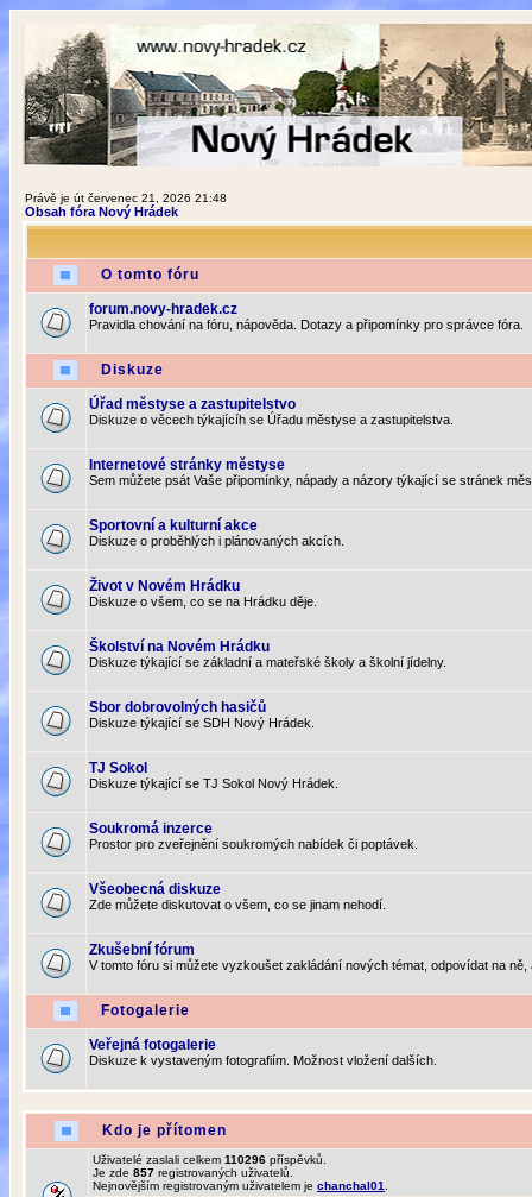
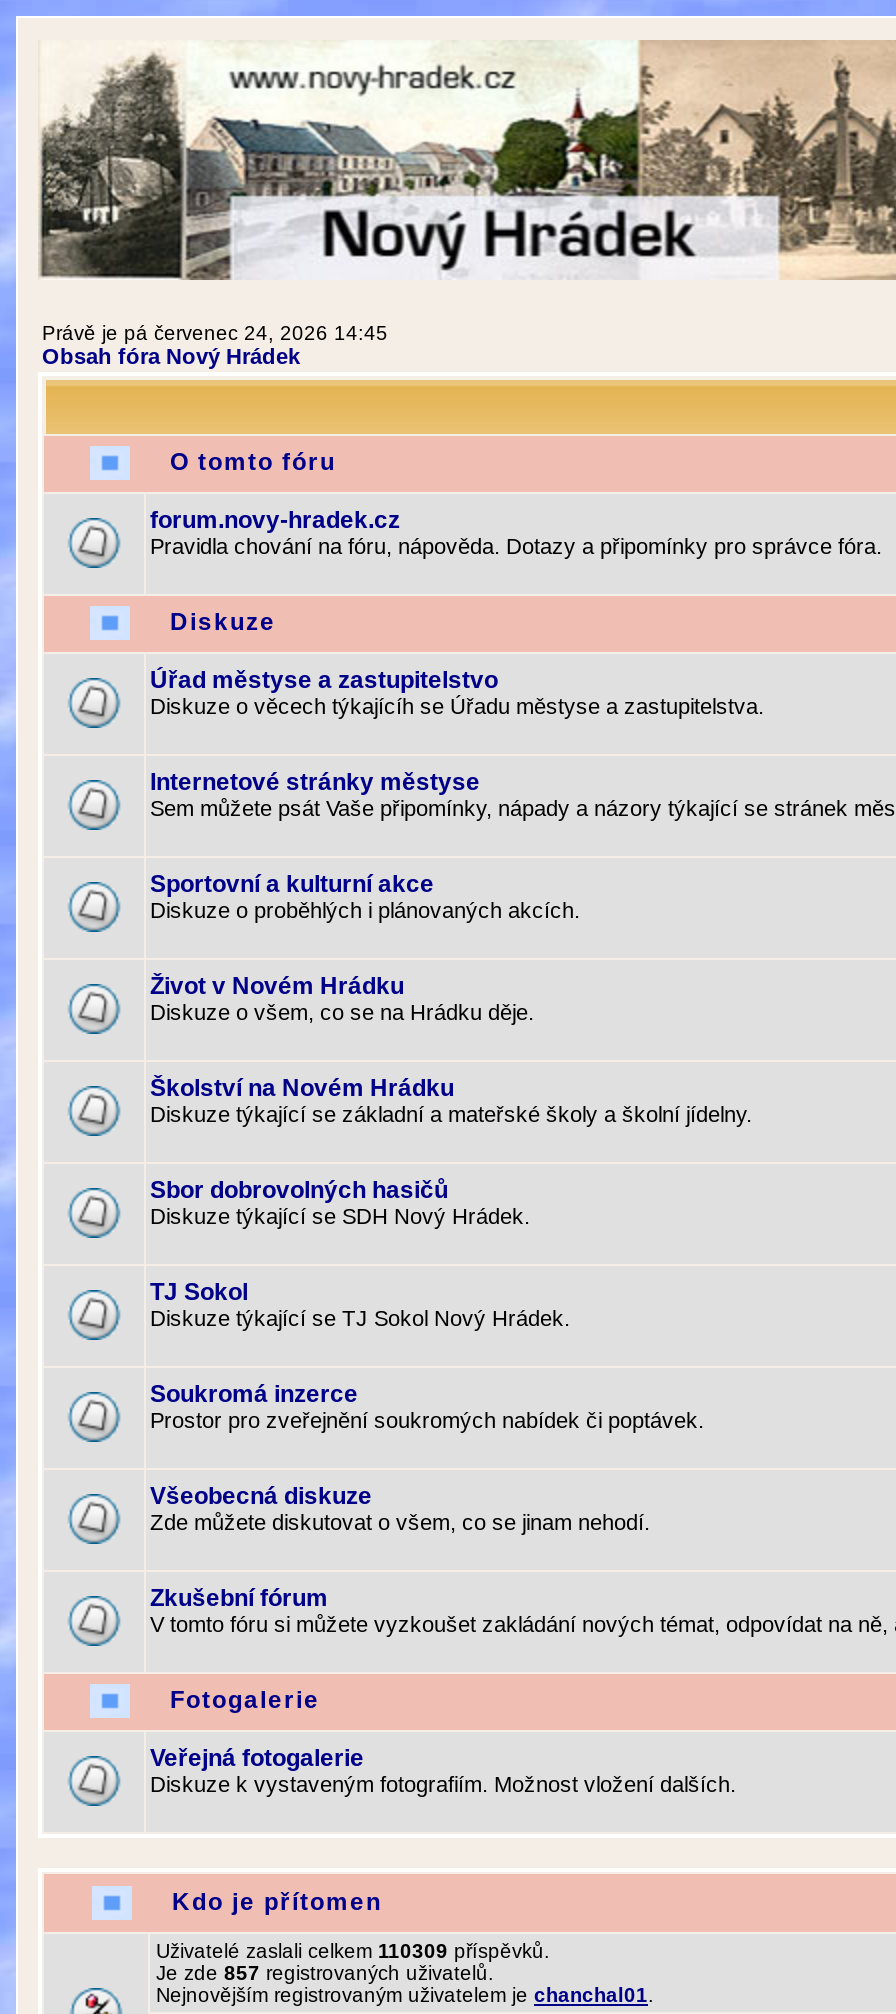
- Právě je út červenec 21, 2026 21:48
+ Právě je pá červenec 24, 2026 14:45

- Uživatelé zaslali celkem 110296 příspěvků.
+ Uživatelé zaslali celkem 110309 příspěvků.
